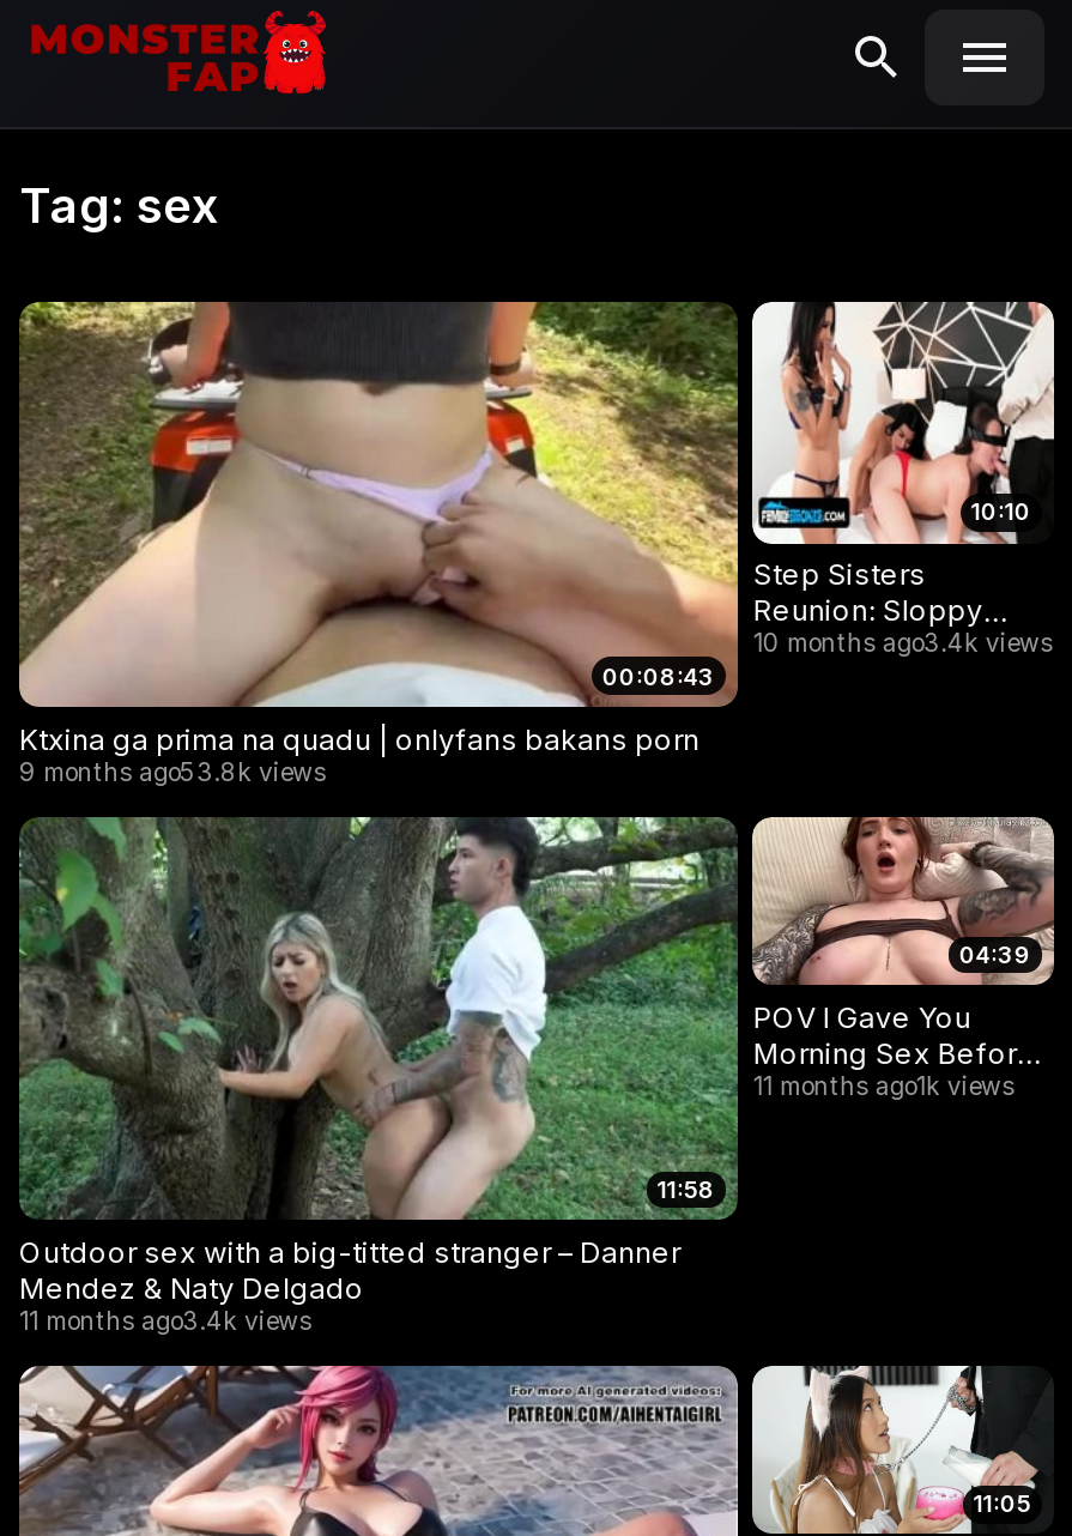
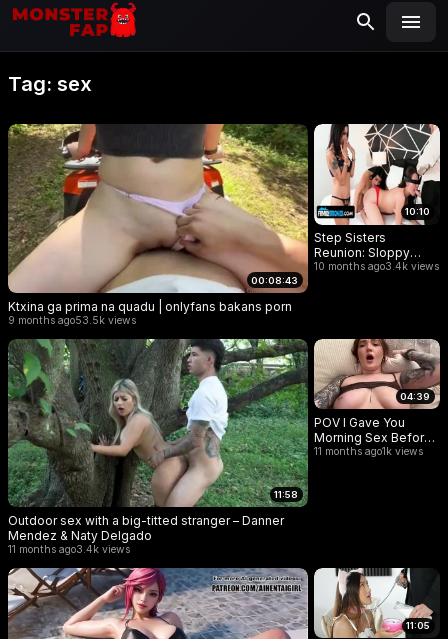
- 9 months ago53.8k views
+ 9 months ago53.5k views
